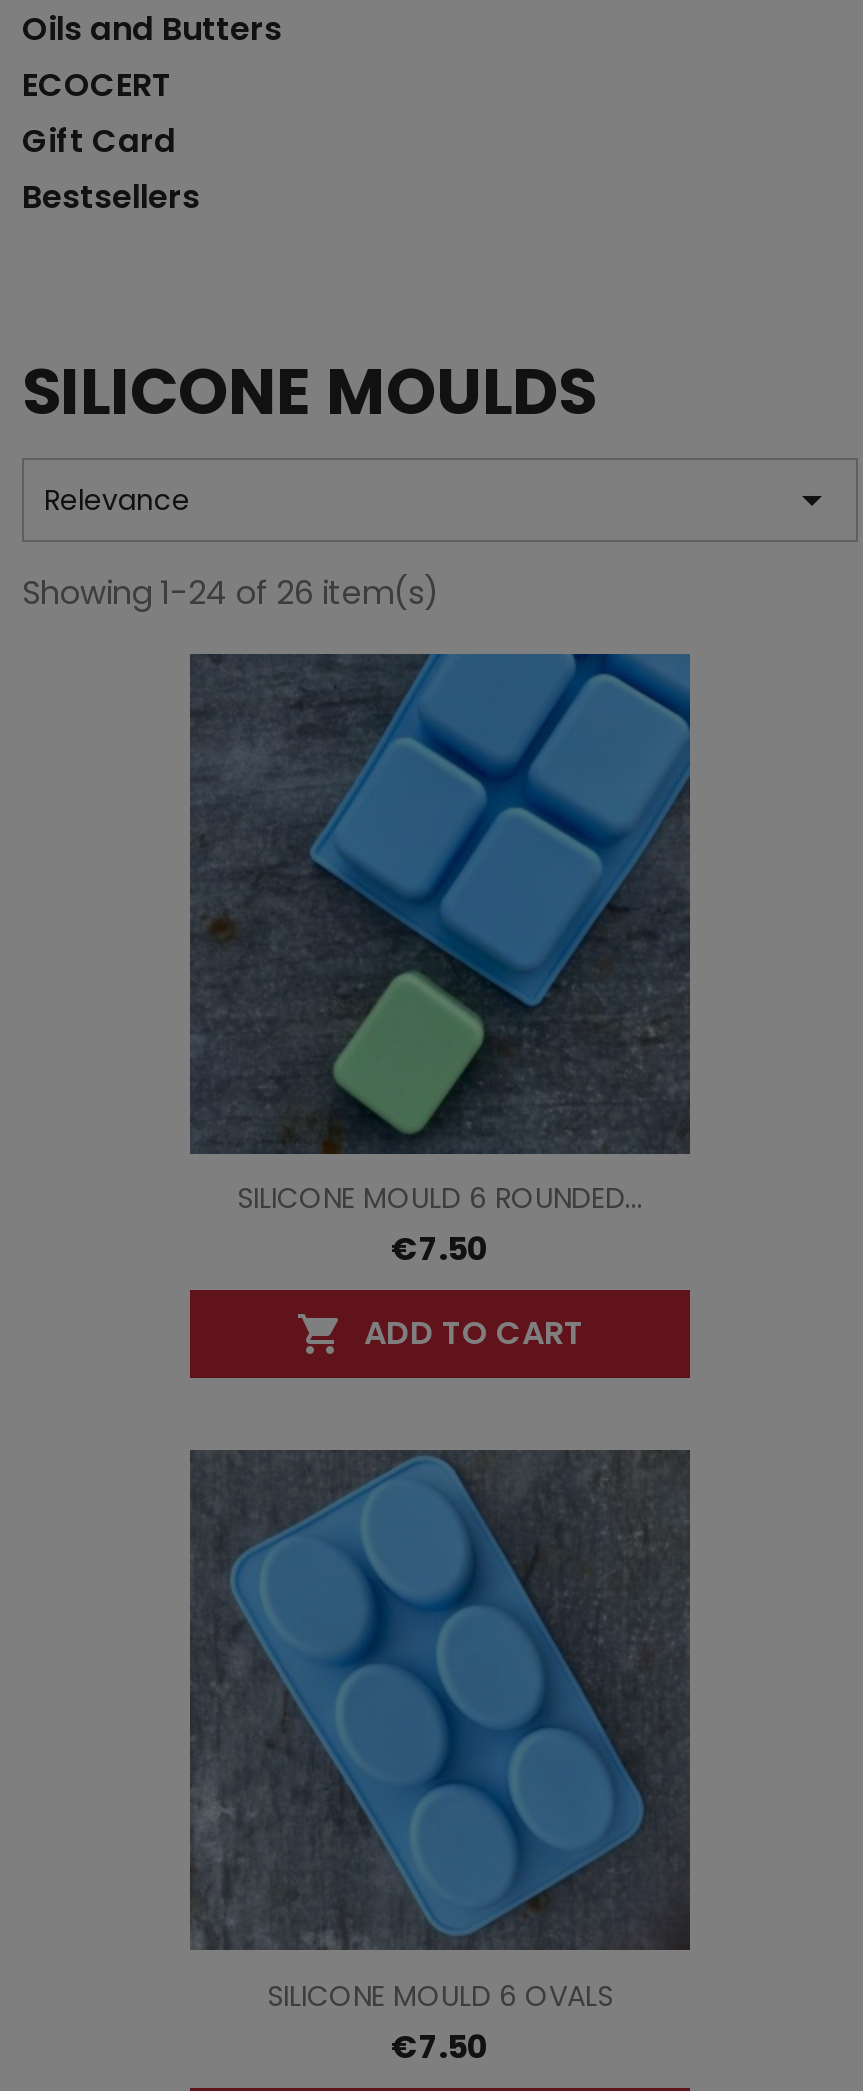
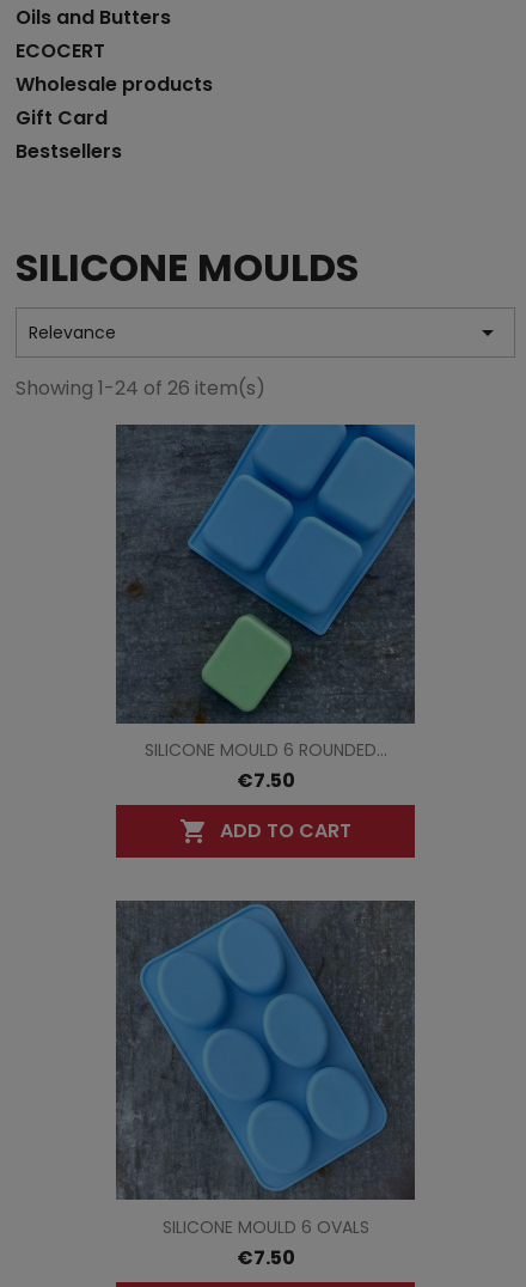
+ Wholesale products
